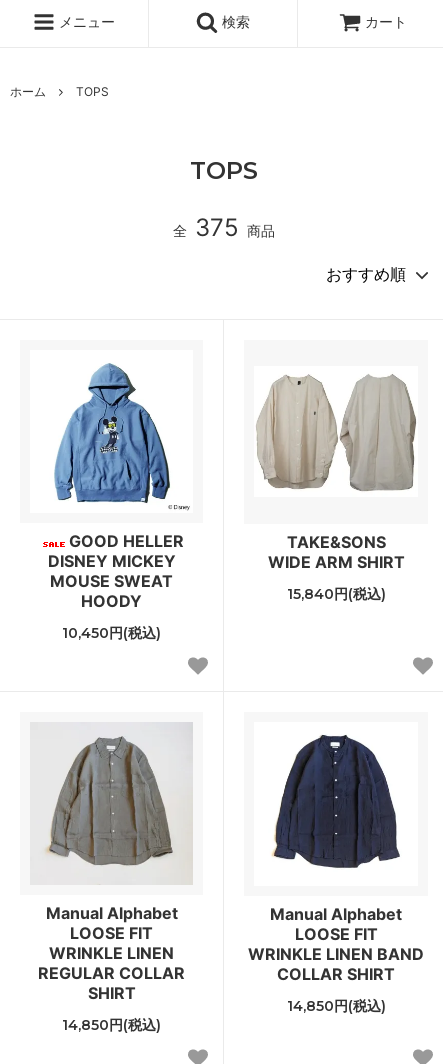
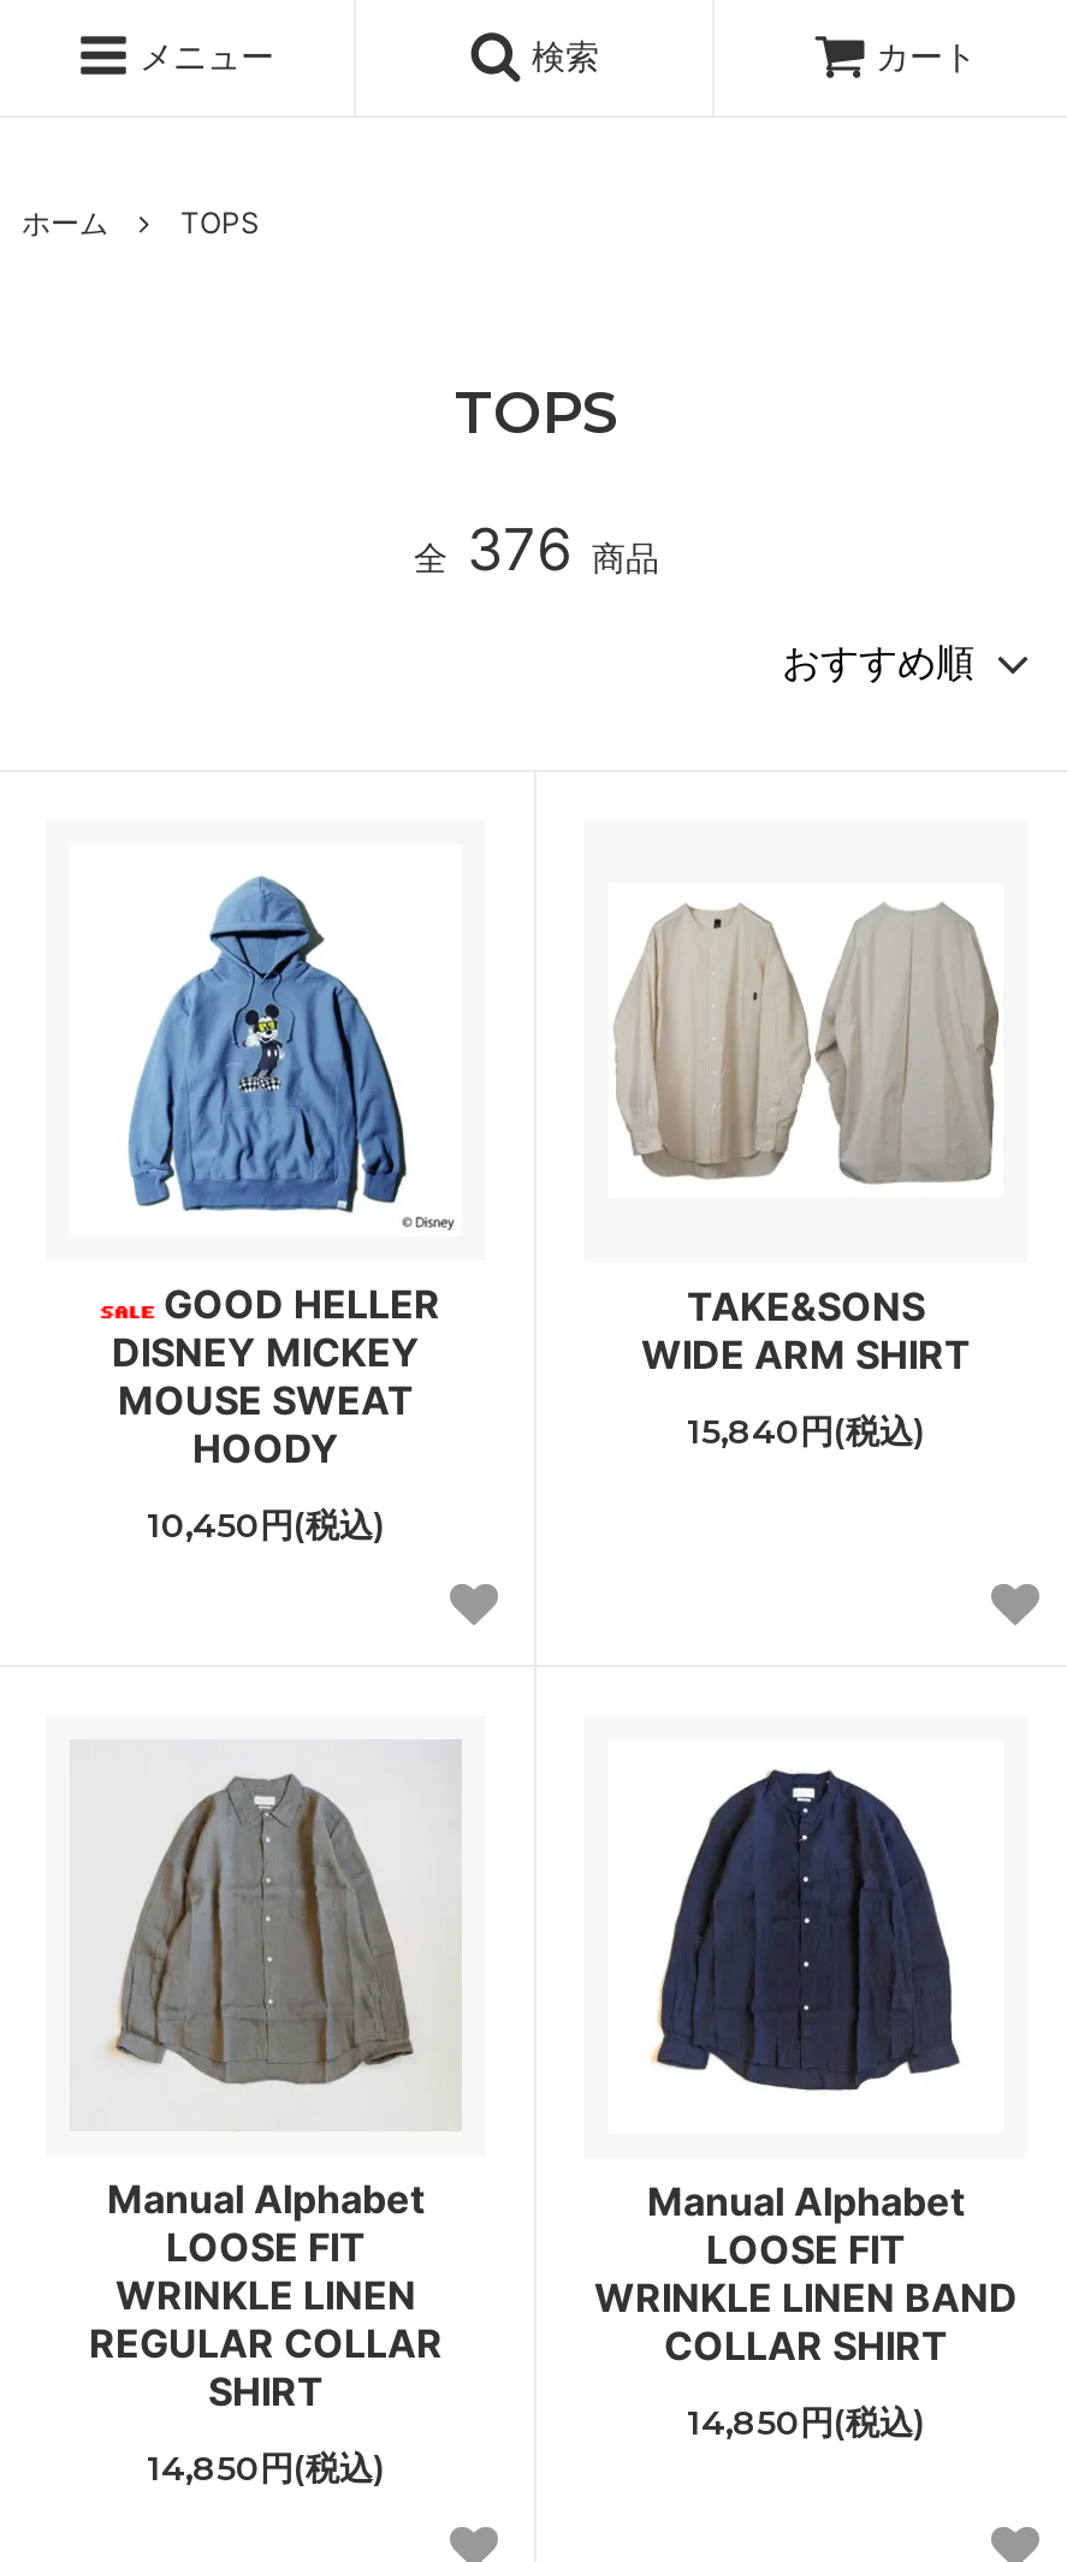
- 全 375 商品
+ 全 376 商品
